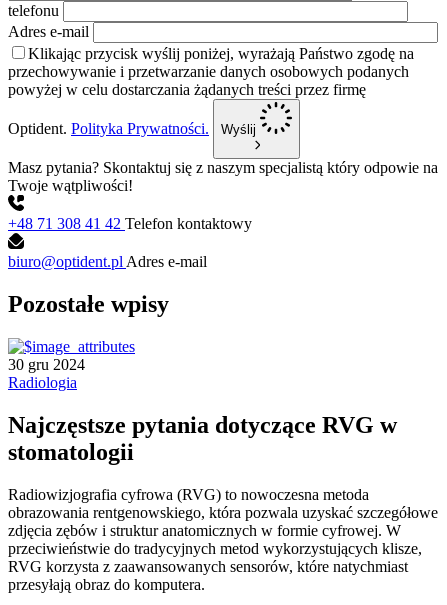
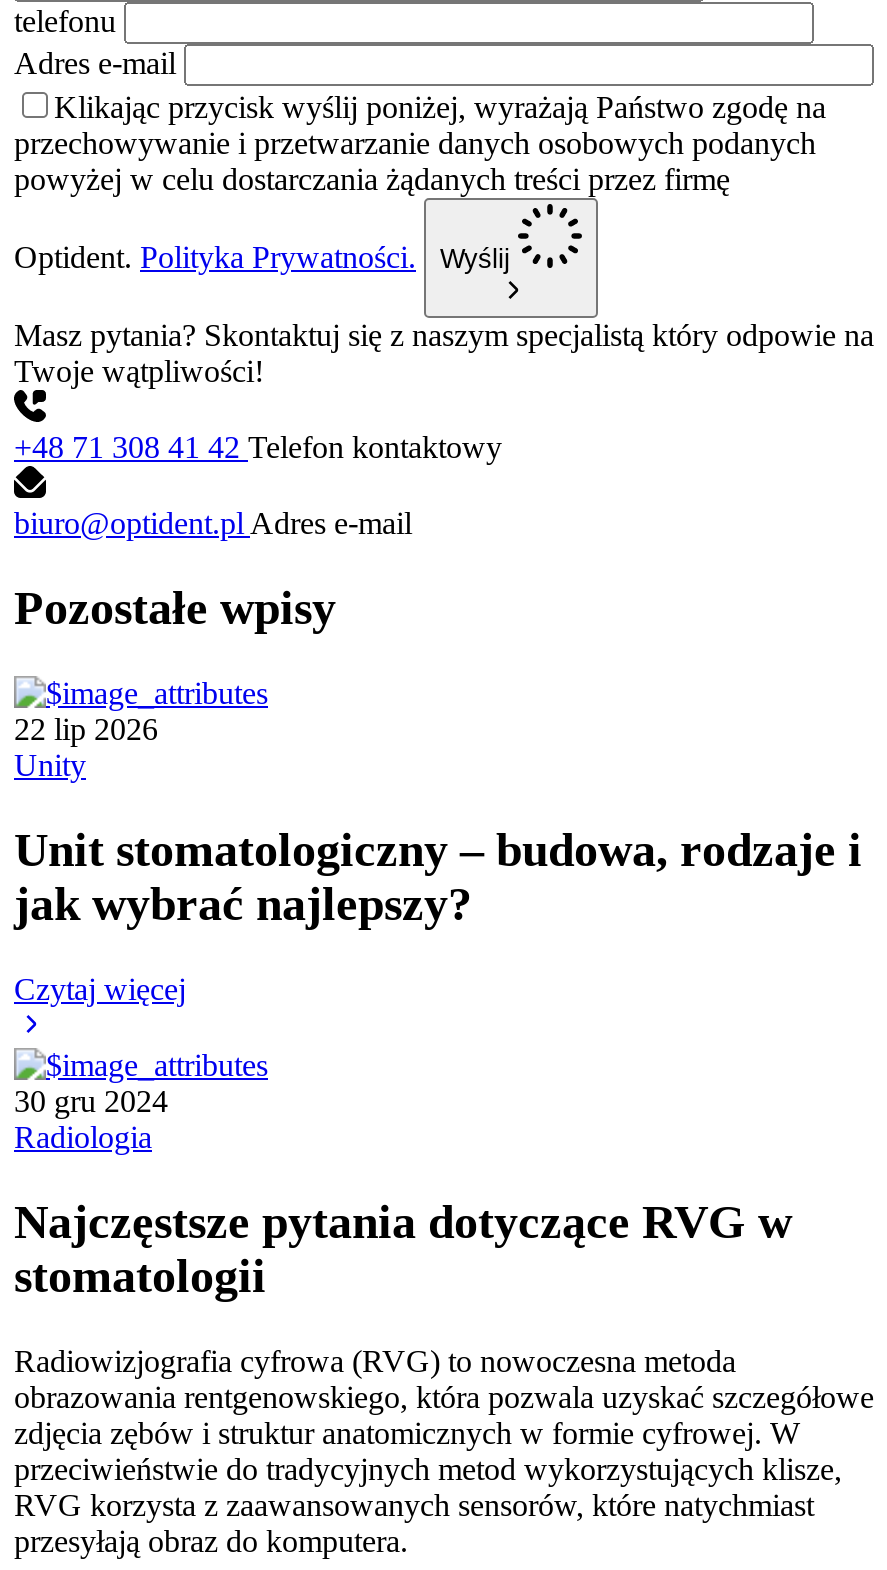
+ 22 lip 2026
+ Unity
+ Unit stomatologiczny – budowa, rodzaje i
+ jak wybrać najlepszy?
+ Czytaj więcej
